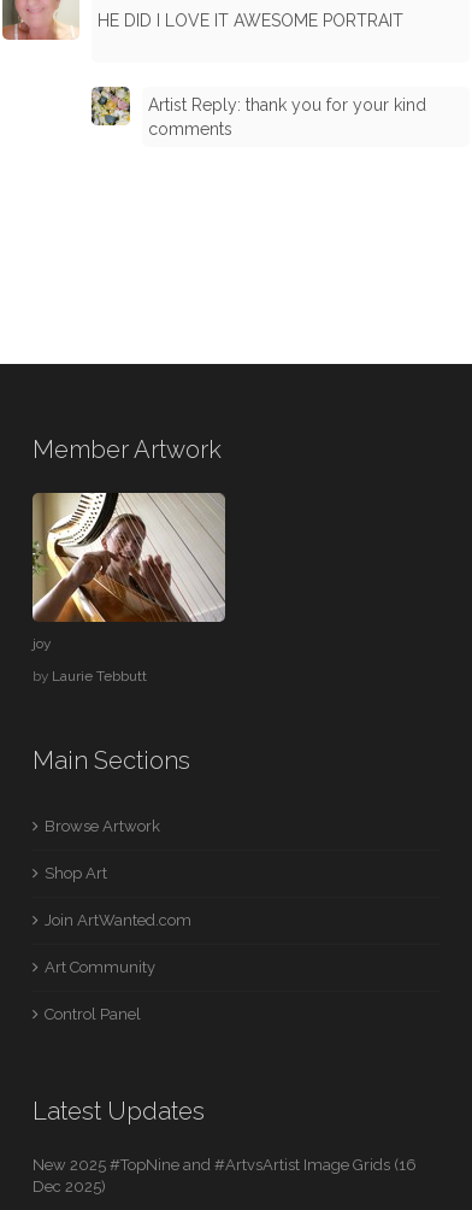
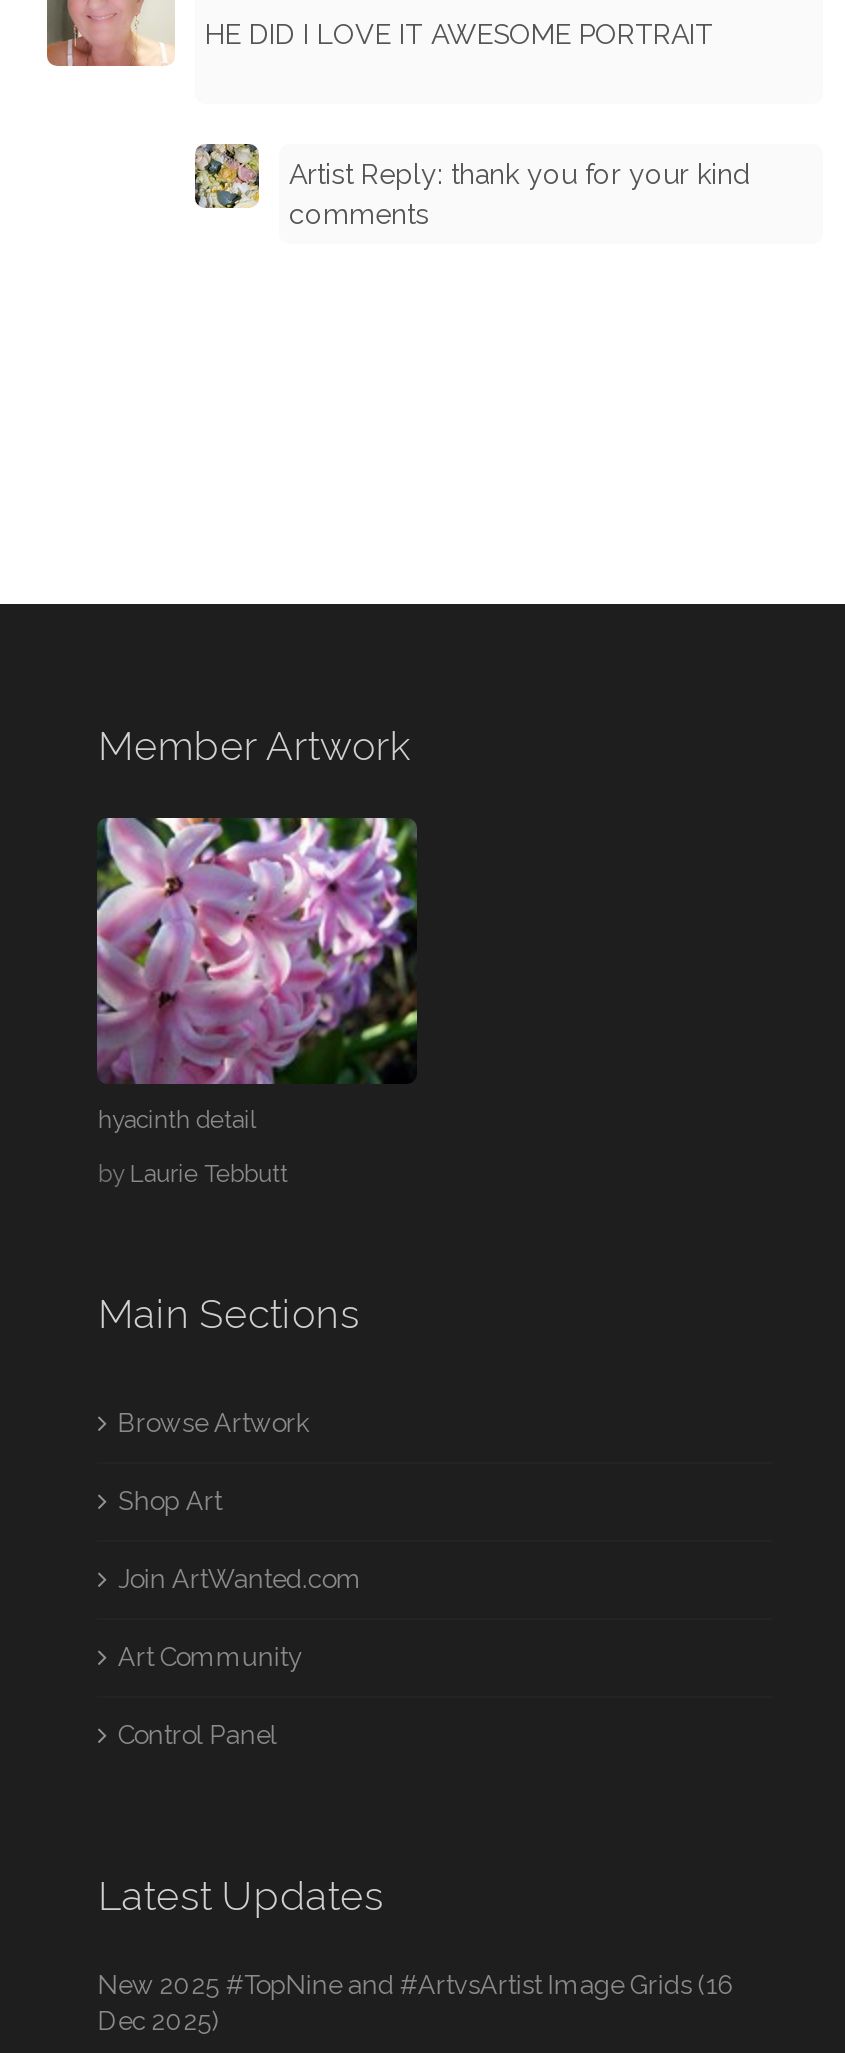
- [image]
- joy
+ [image]
+ hyacinth detail
